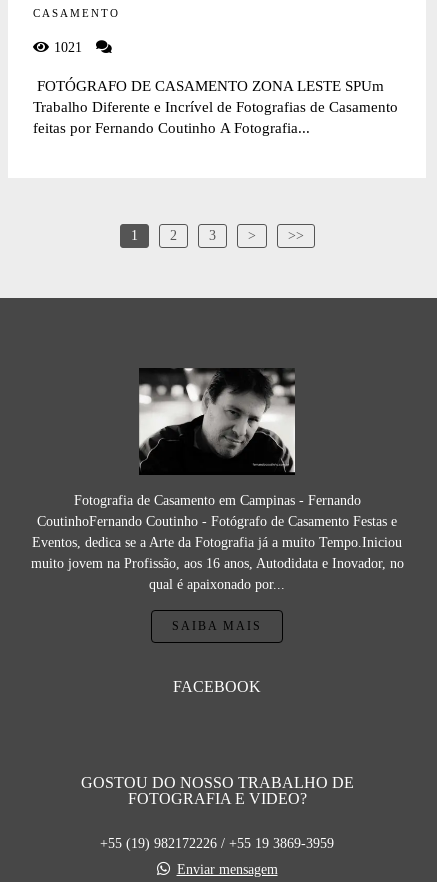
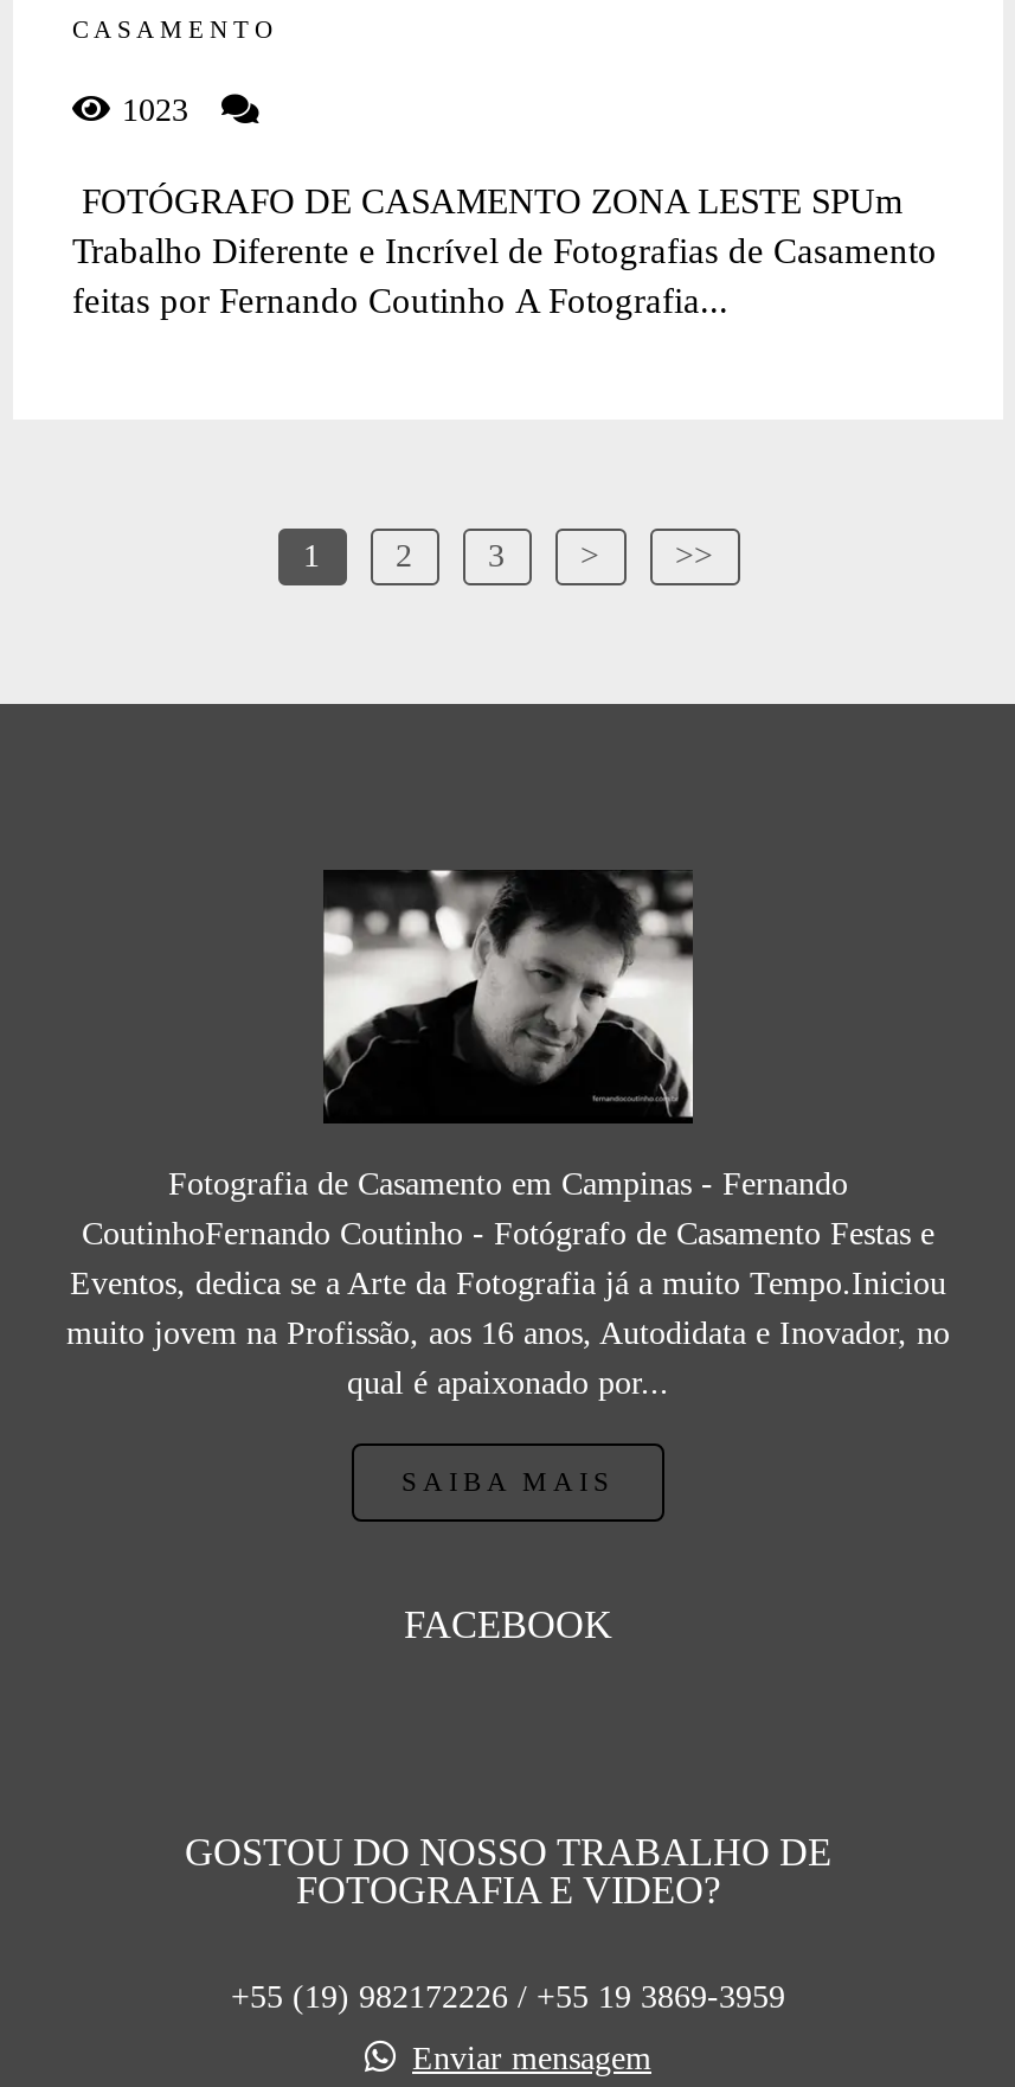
- 1021
+ 1023
